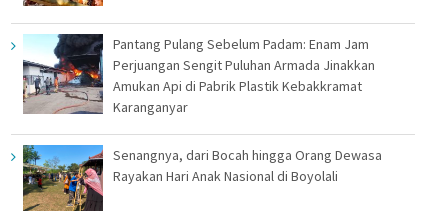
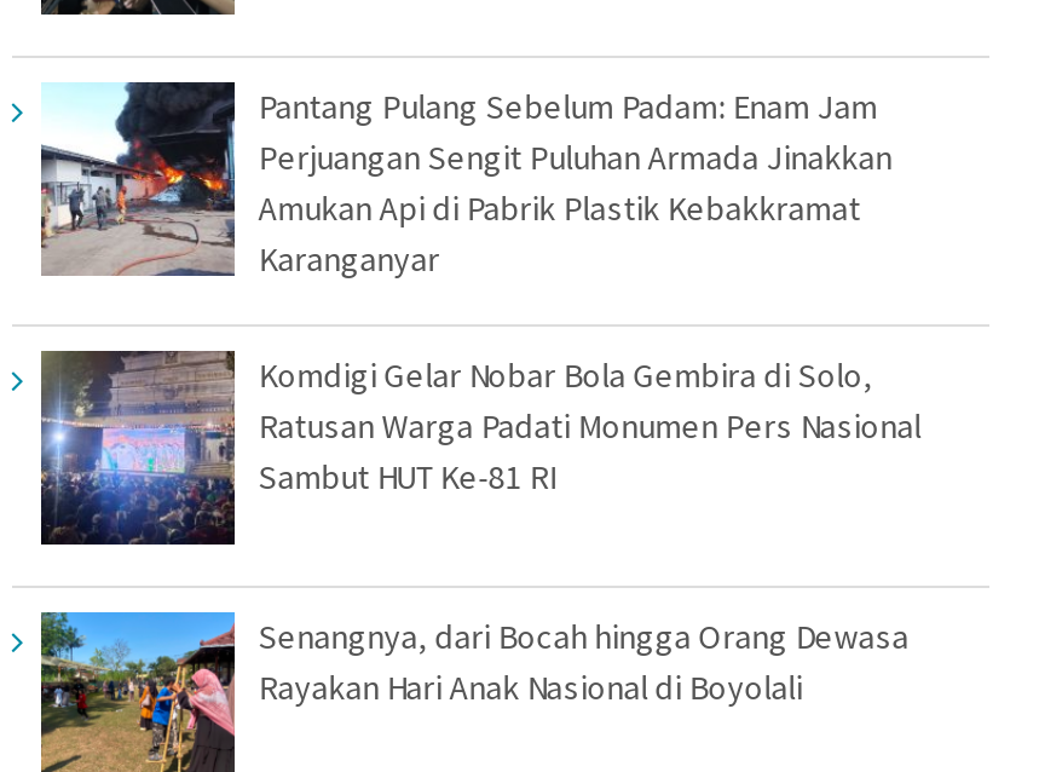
+ [image]
+ Komdigi Gelar Nobar Bola Gembira di Solo,
+ Ratusan Warga Padati Monumen Pers Nasional
+ Sambut HUT Ke-81 RI
